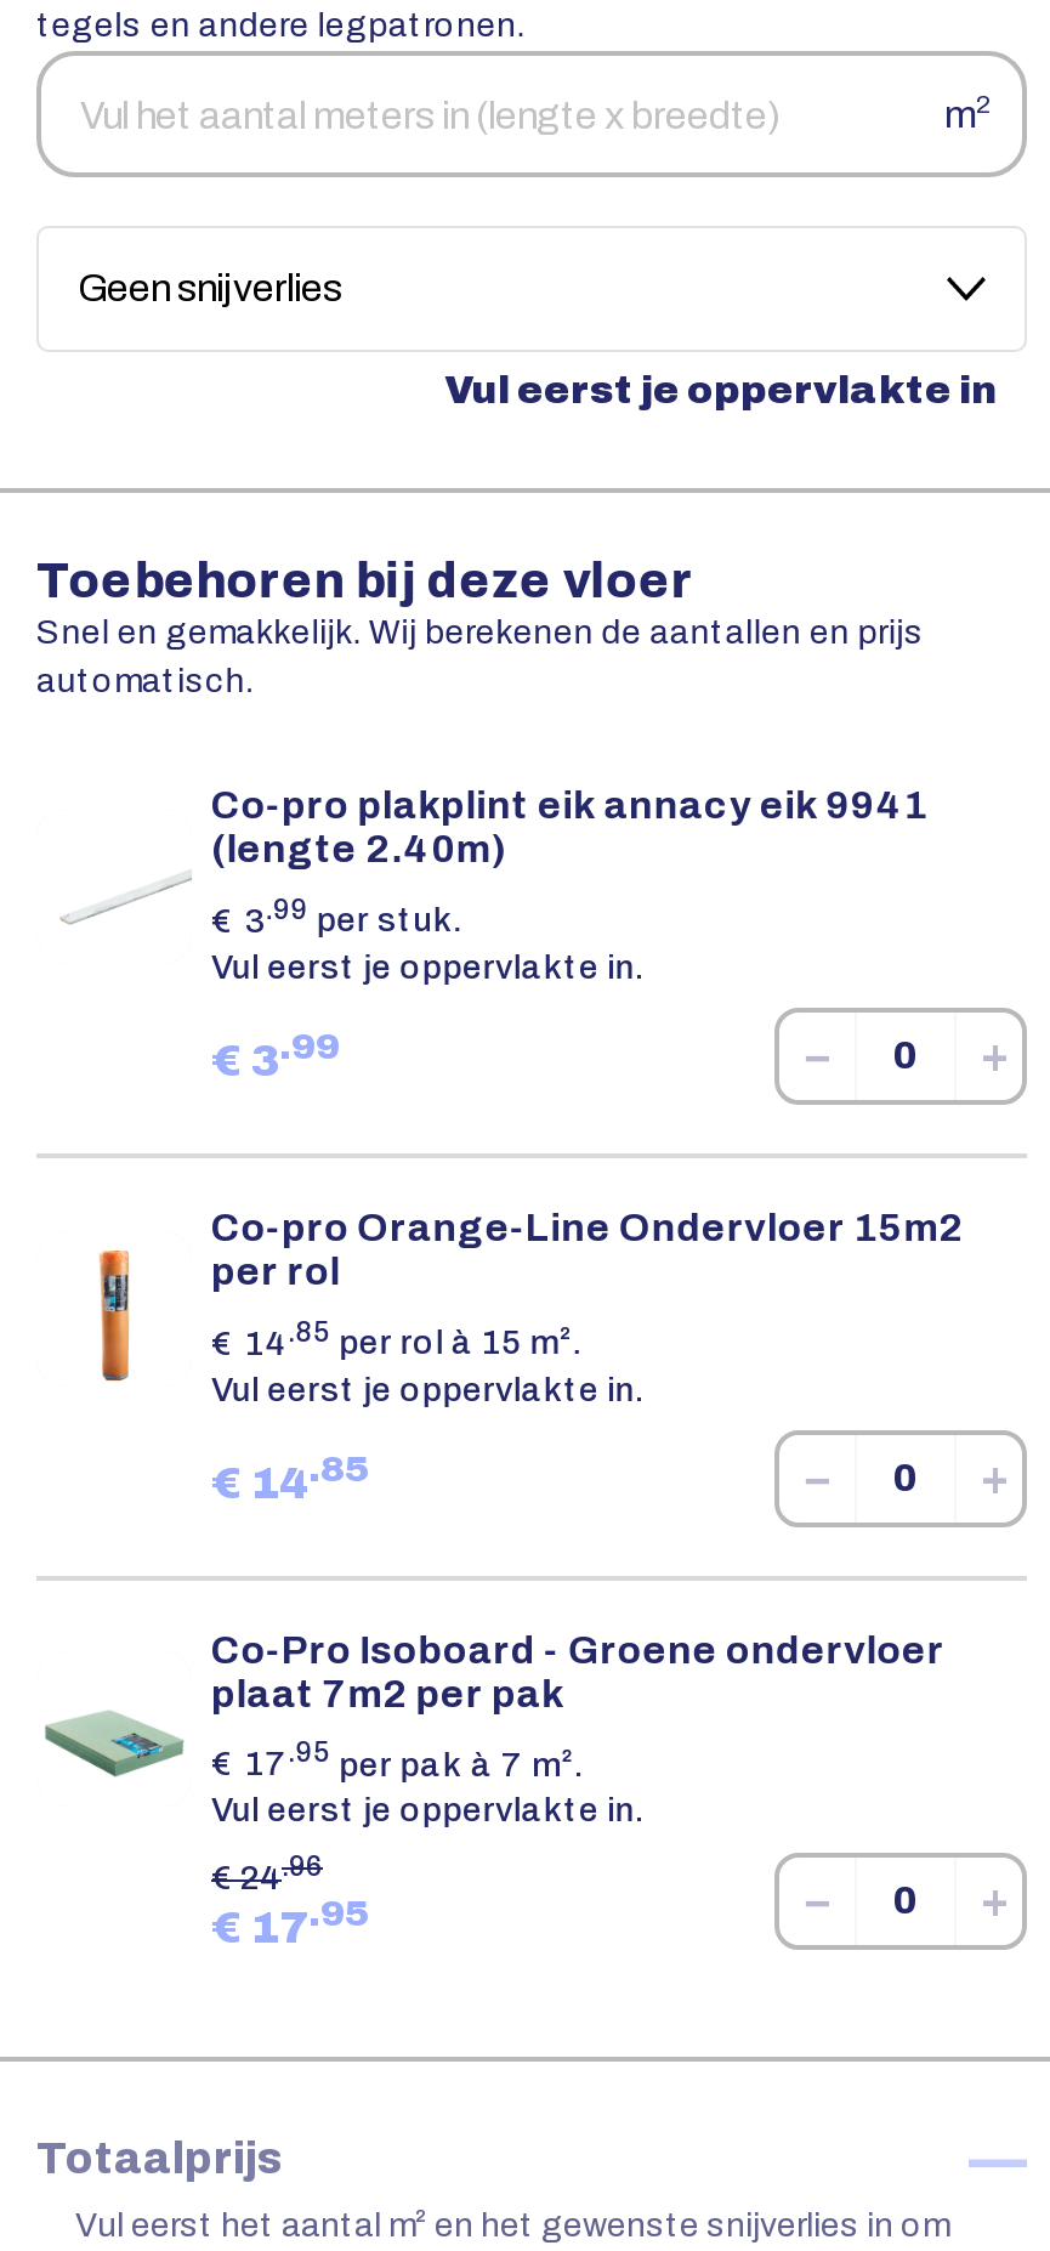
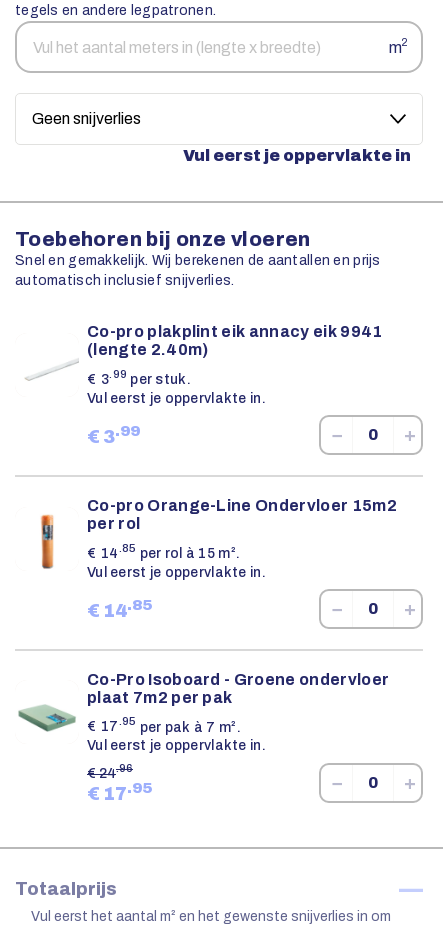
- Toebehoren bij deze vloer
+ Toebehoren bij onze vloeren

- automatisch.
+ automatisch inclusief snijverlies.
